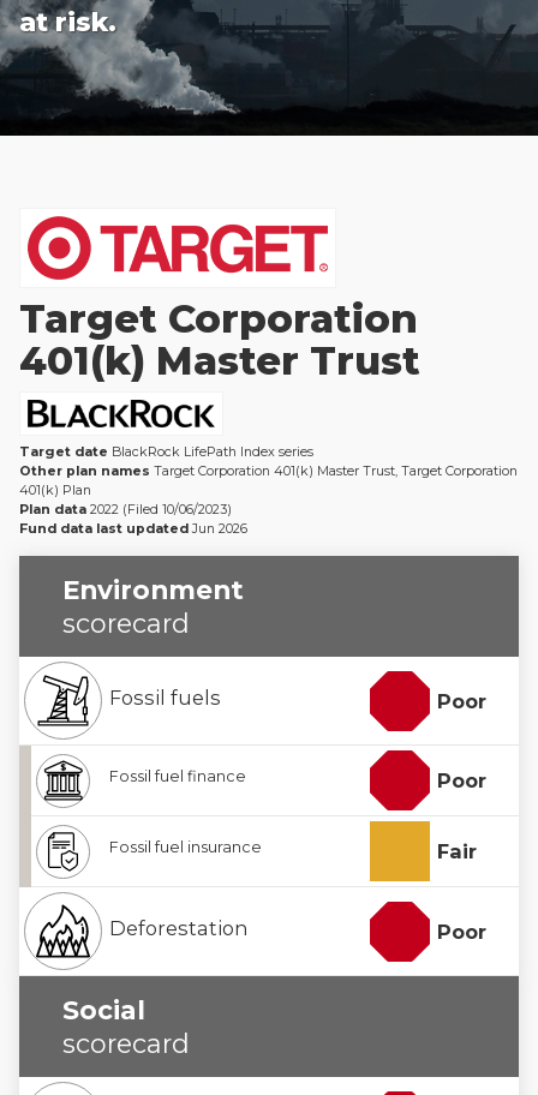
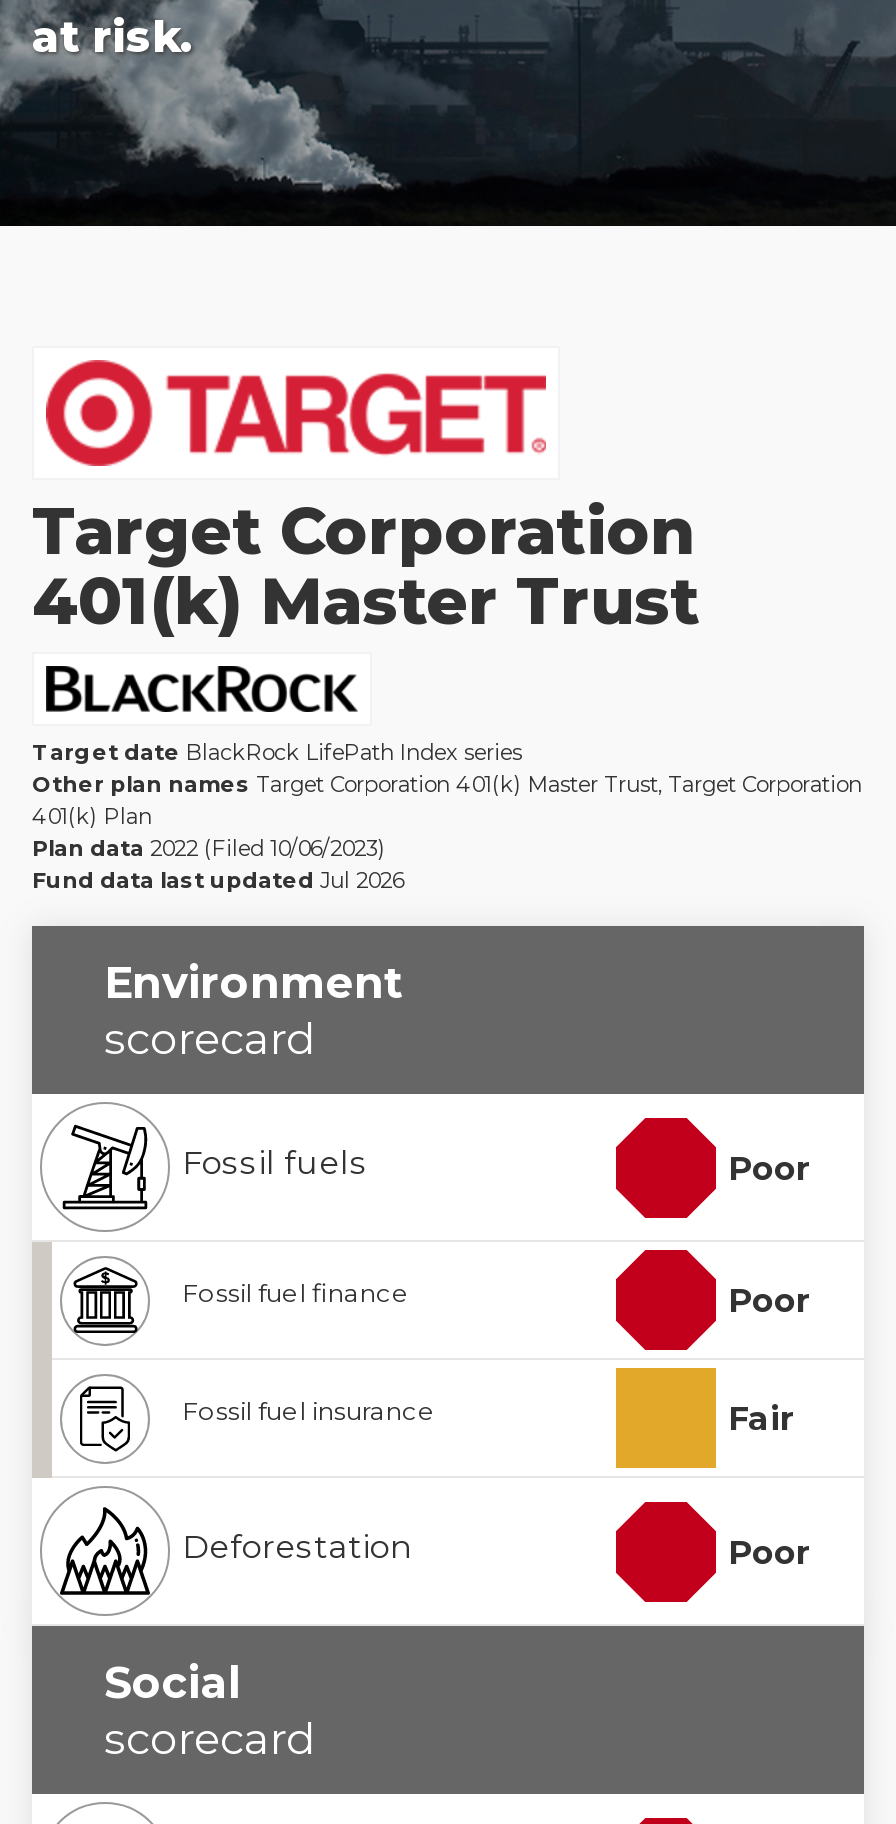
- Fund data last updated Jun 2026
+ Fund data last updated Jul 2026
